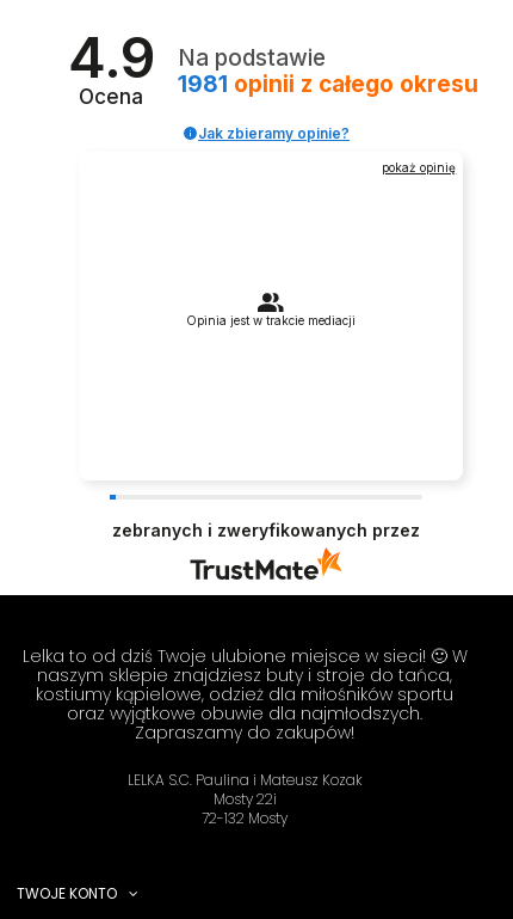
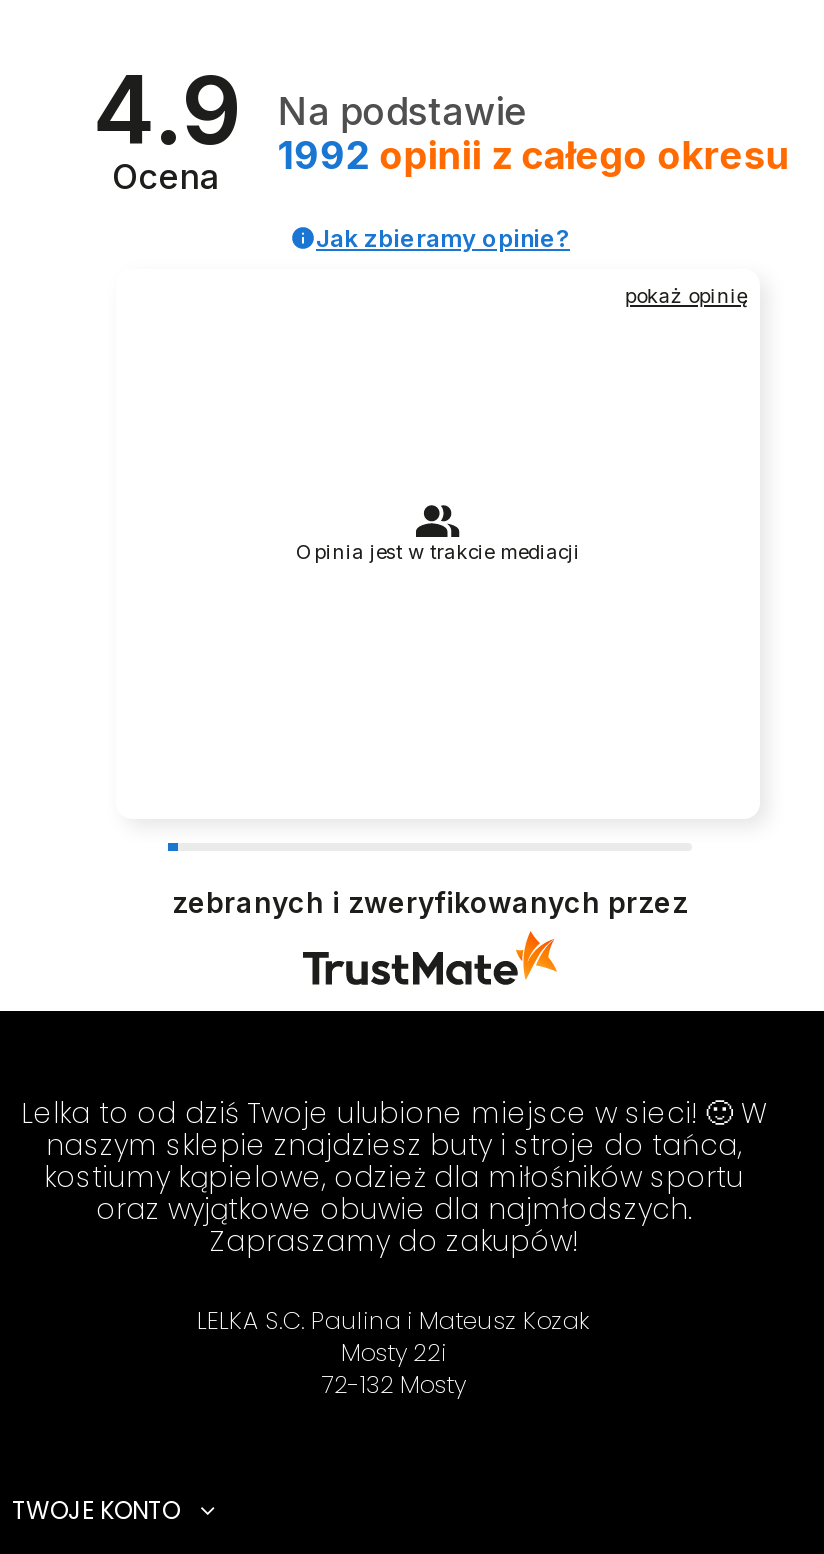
- 1981 opinii z całego okresu
+ 1992 opinii z całego okresu
